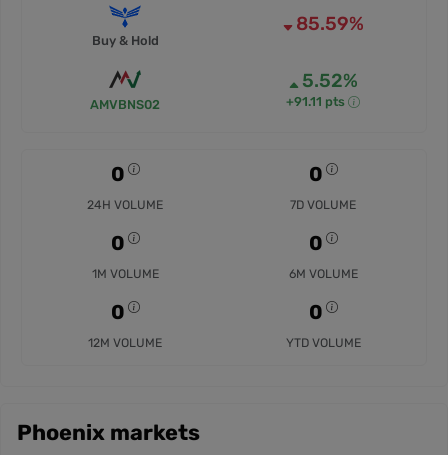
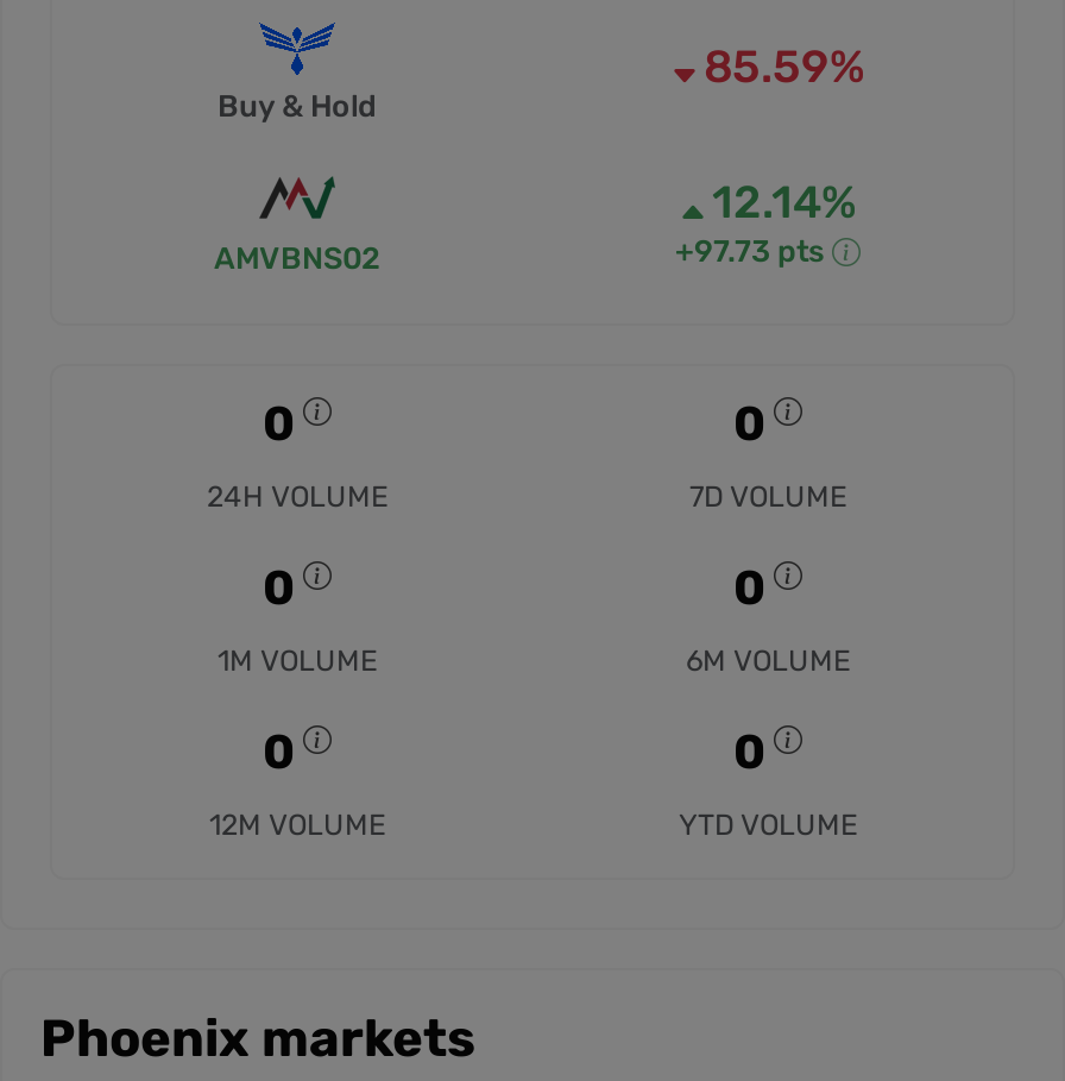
- 5.52%
+ 12.14%

- +91.11 pts
+ +97.73 pts
